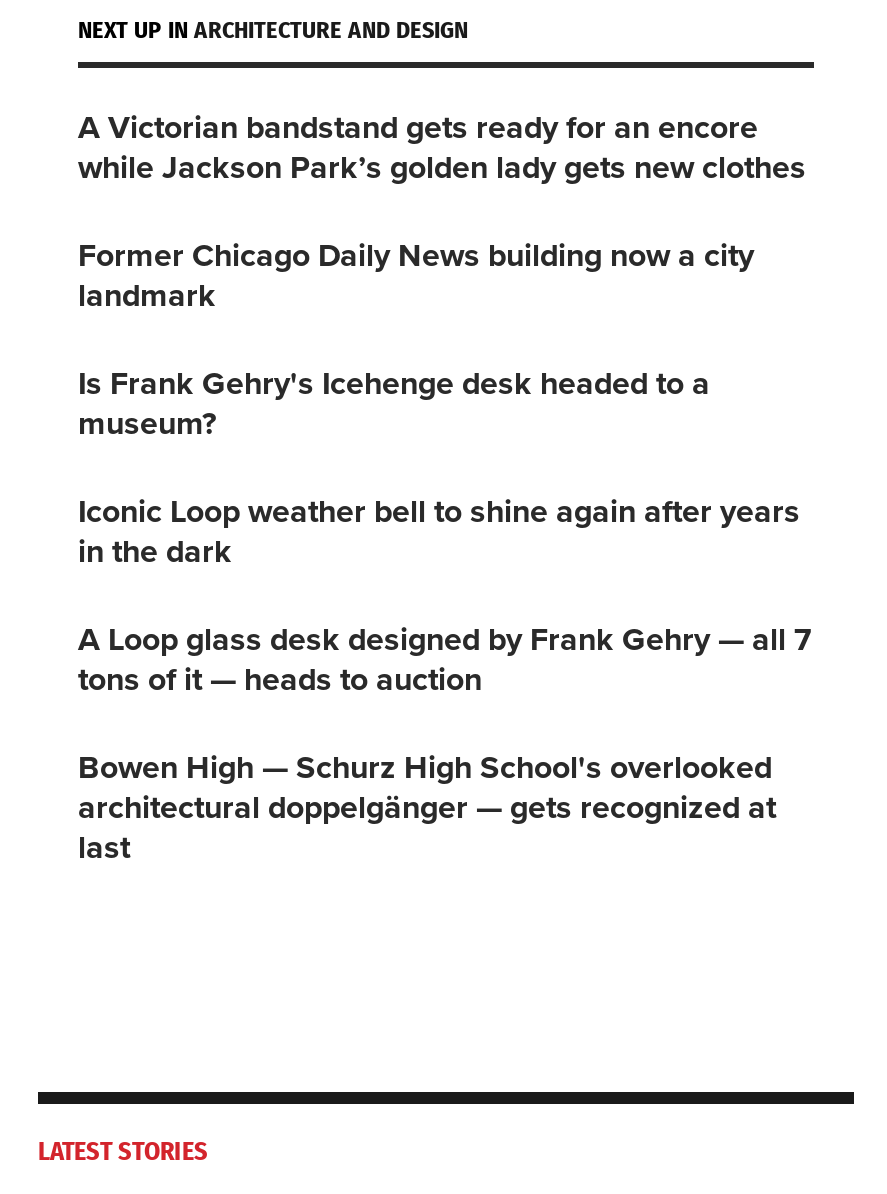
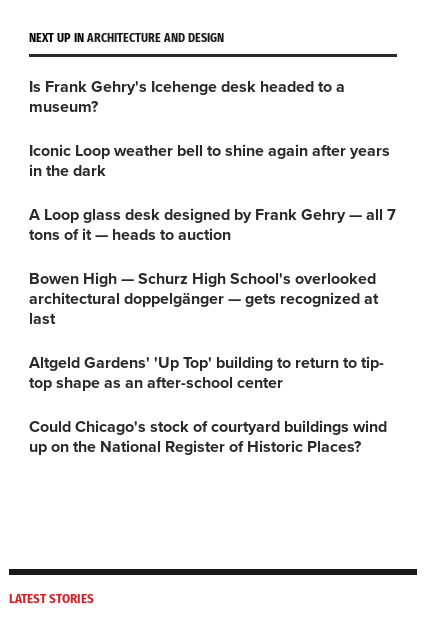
- A Victorian bandstand gets ready for an encore
- while Jackson Park’s golden lady gets new clothes
- Former Chicago Daily News building now a city
- landmark

moved up: Is Frank Gehry's Icehenge desk headed to a | museum? | Iconic Loop weather bell to shine again after years | ... | architectural doppelgänger — gets recognized at | last

+ Altgeld Gardens' 'Up Top' building to return to tip-
+ top shape as an after-school center
+ Could Chicago's stock of courtyard buildings wind
+ up on the National Register of Historic Places?
